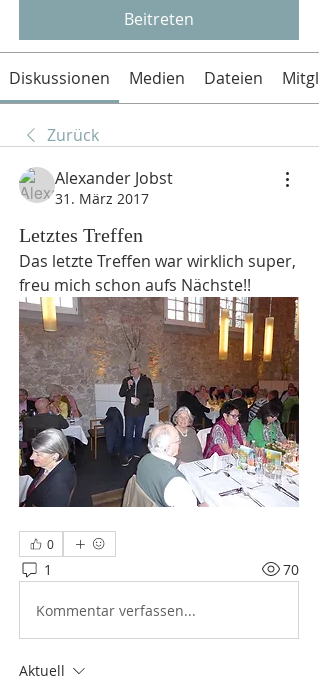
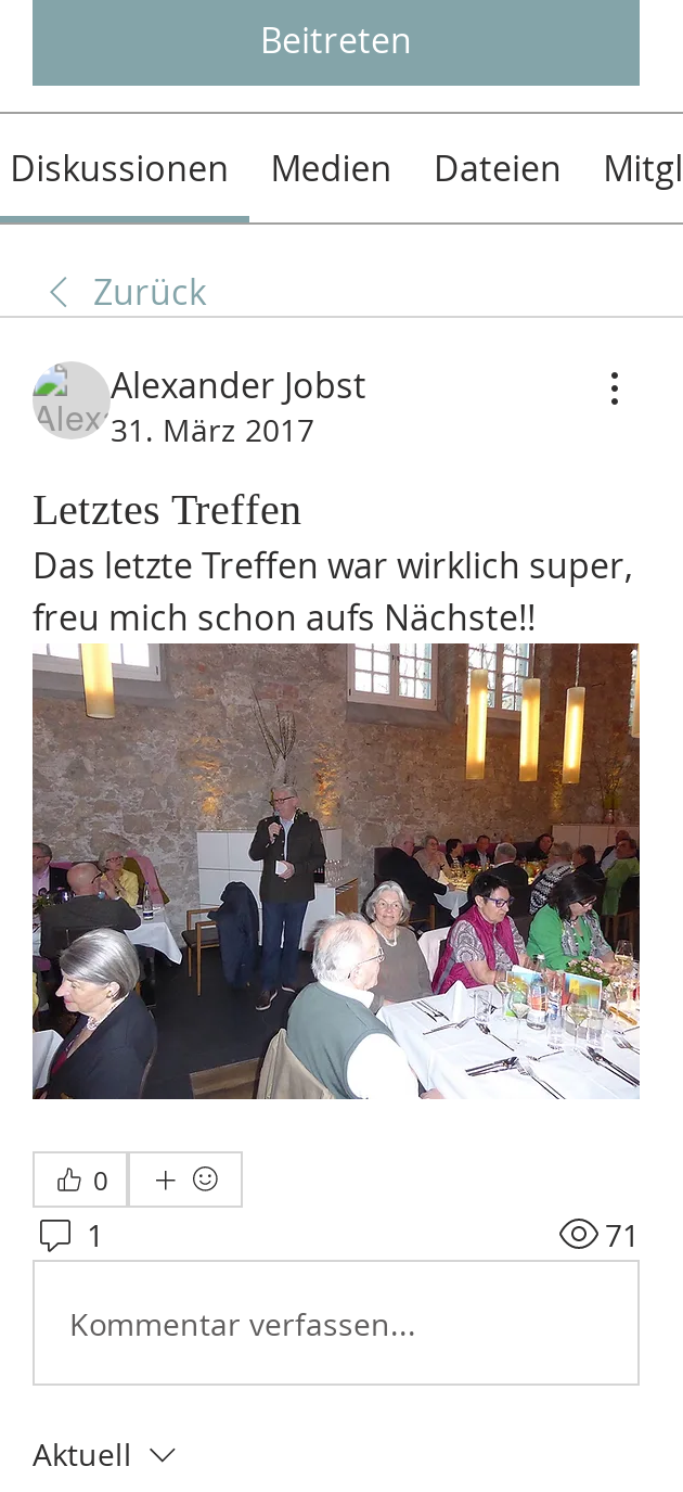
- 70
+ 71
